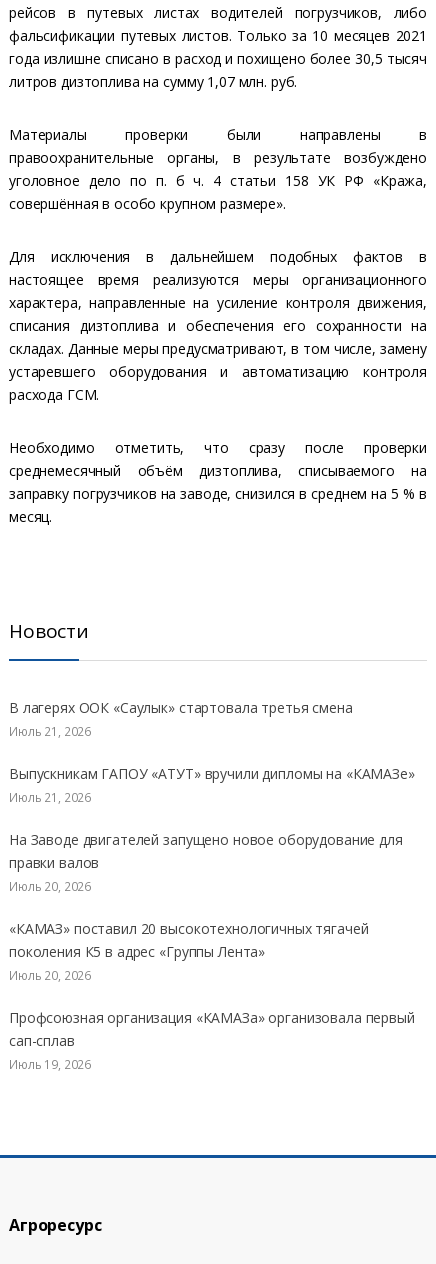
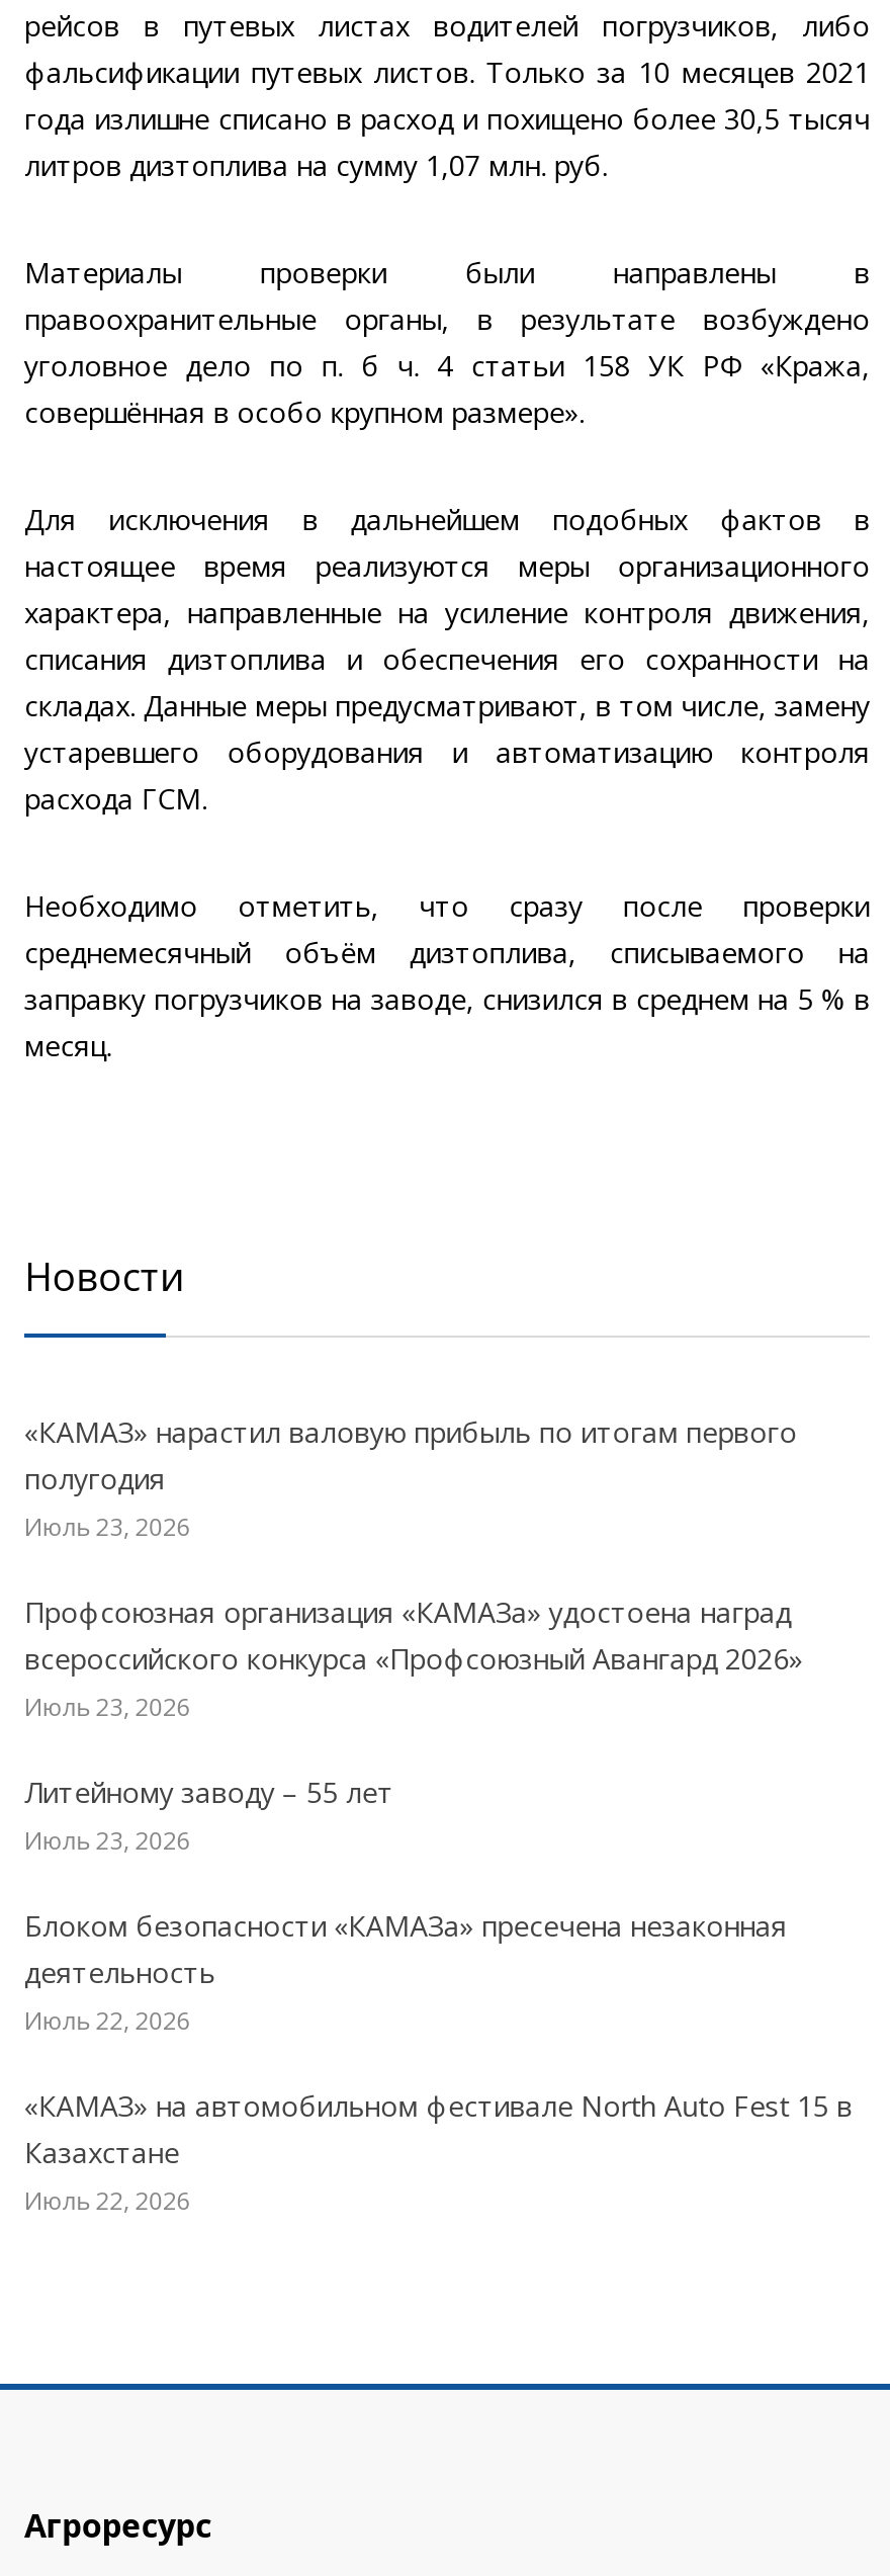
- В лагерях ООК «Саулык» стартовала третья смена
- Июль 21, 2026
+ «КАМАЗ» нарастил валовую прибыль по итогам первого
+ полугодия
+ Июль 23, 2026

- Выпускникам ГАПОУ «АТУТ» вручили дипломы на «КАМАЗе»
- Июль 21, 2026
+ Профсоюзная организация «КАМАЗа» удостоена наград
+ всероссийского конкурса «Профсоюзный Авангард 2026»
+ Июль 23, 2026

- На Заводе двигателей запущено новое оборудование для
- правки валов
- Июль 20, 2026
+ Литейному заводу – 55 лет
+ Июль 23, 2026

- «КАМАЗ» поставил 20 высокотехнологичных тягачей
- поколения К5 в адрес «Группы Лента»
- Июль 20, 2026
+ Блоком безопасности «КАМАЗа» пресечена незаконная
+ деятельность
+ Июль 22, 2026

- Профсоюзная организация «КАМАЗа» организовала первый
- сап-сплав
- Июль 19, 2026
+ «КАМАЗ» на автомобильном фестивале North Auto Fest 15 в
+ Казахстане
+ Июль 22, 2026
